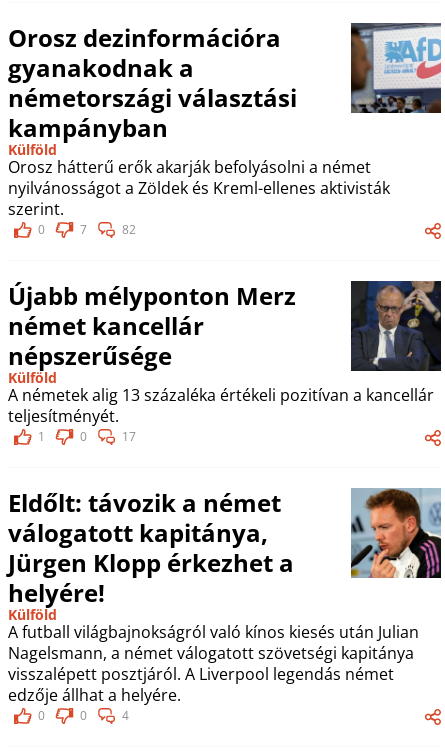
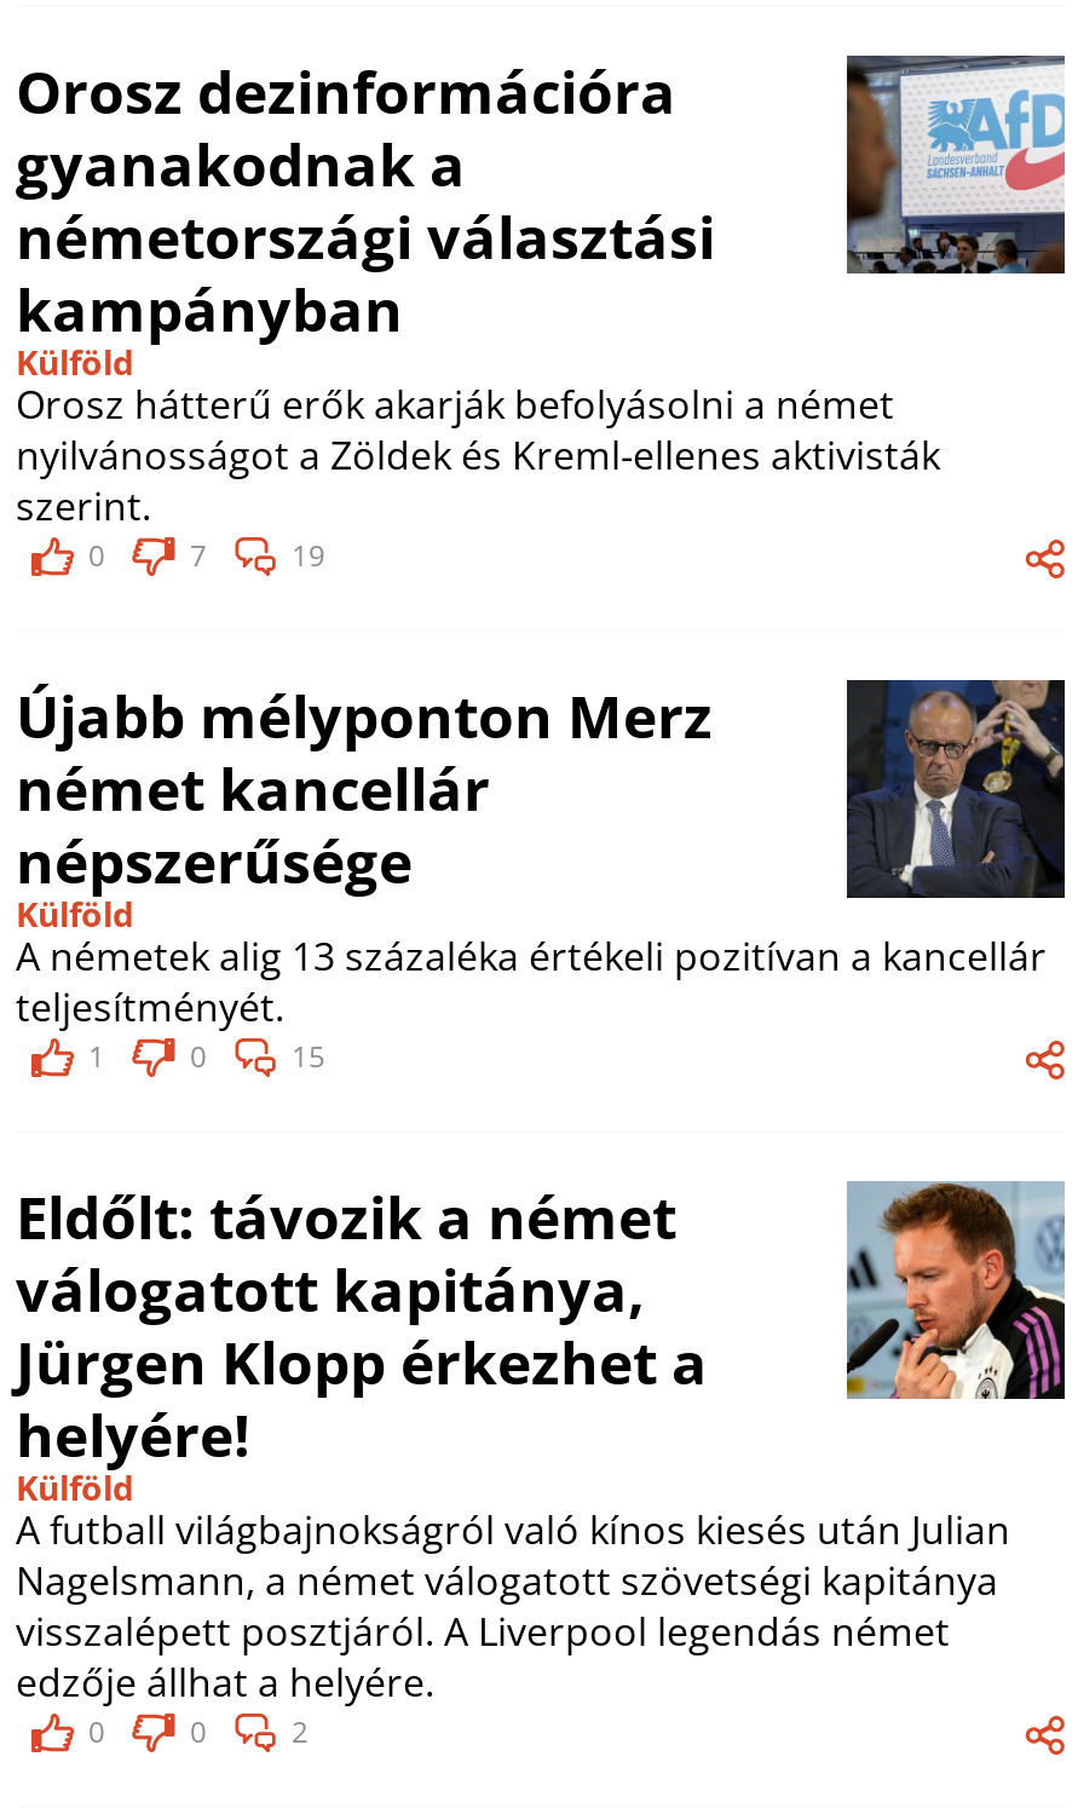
- 82
+ 19

- 17
+ 15

- 4
+ 2
